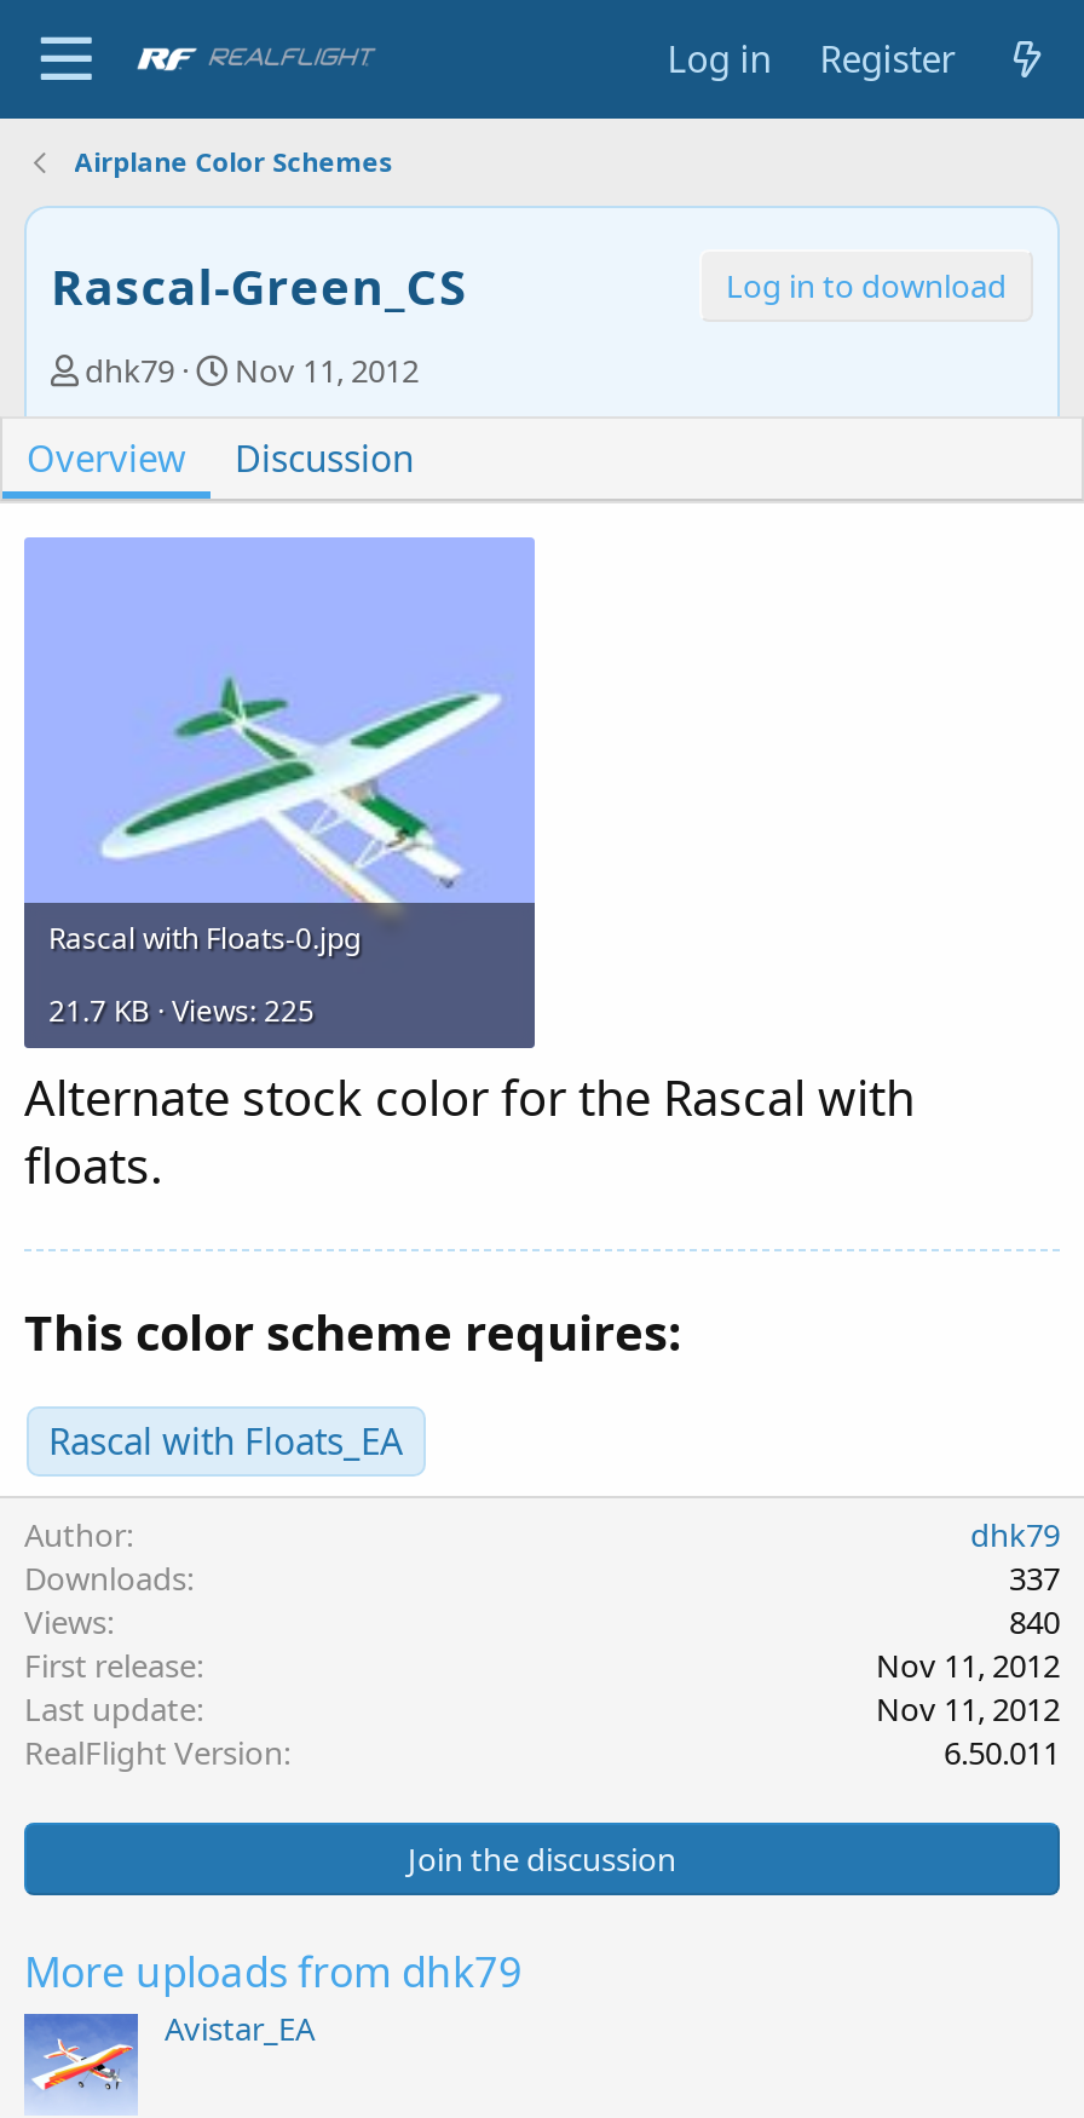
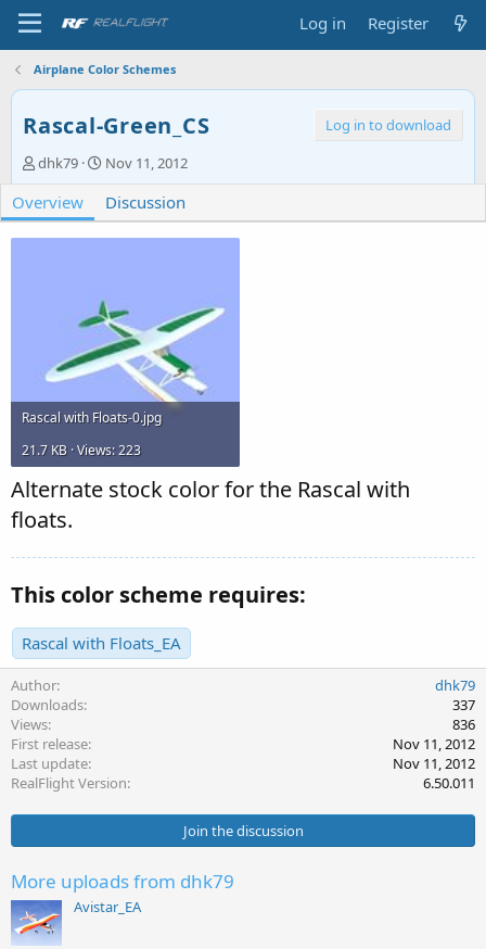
- 21.7 KB · Views: 225
+ 21.7 KB · Views: 223

- 840
+ 836
